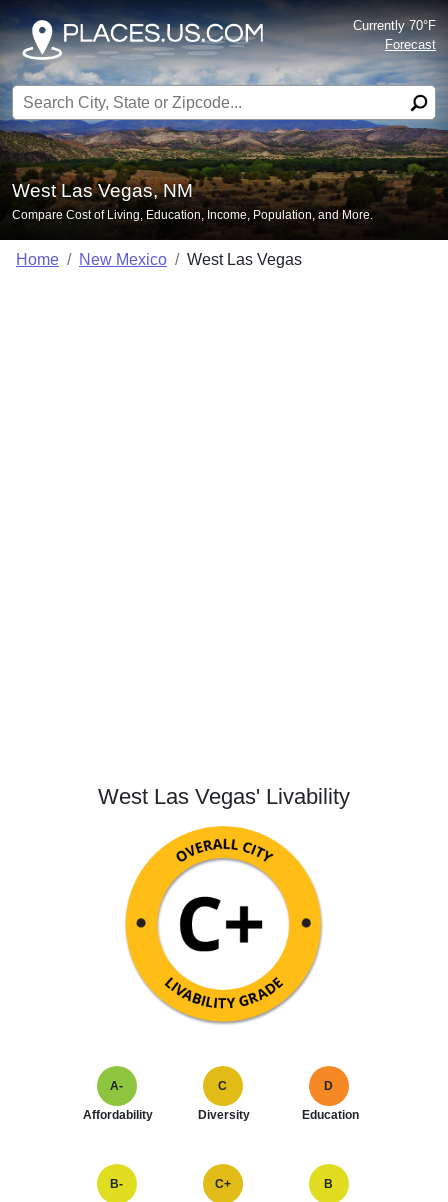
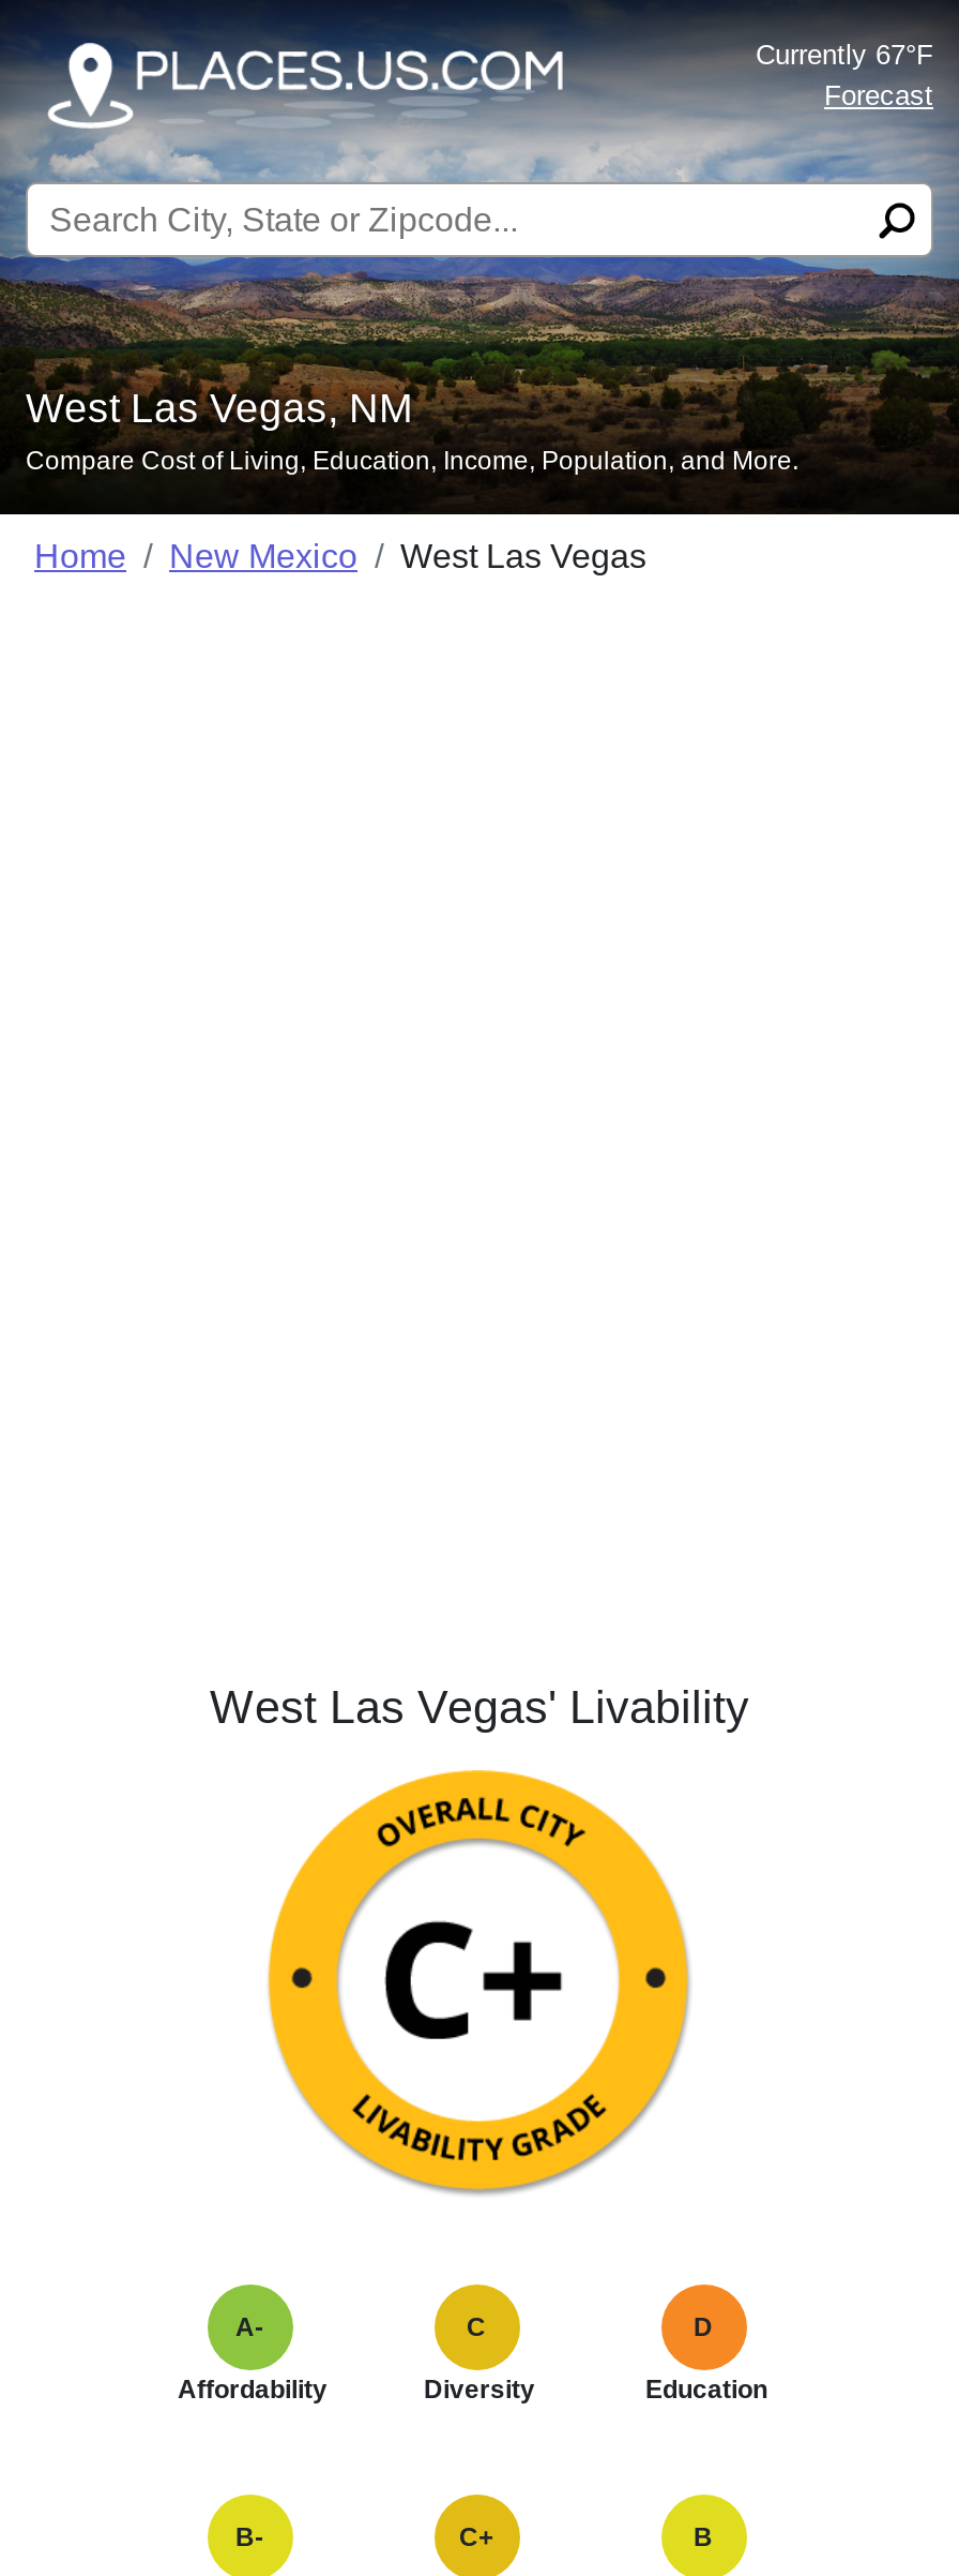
- Currently 70°F
+ Currently 67°F
